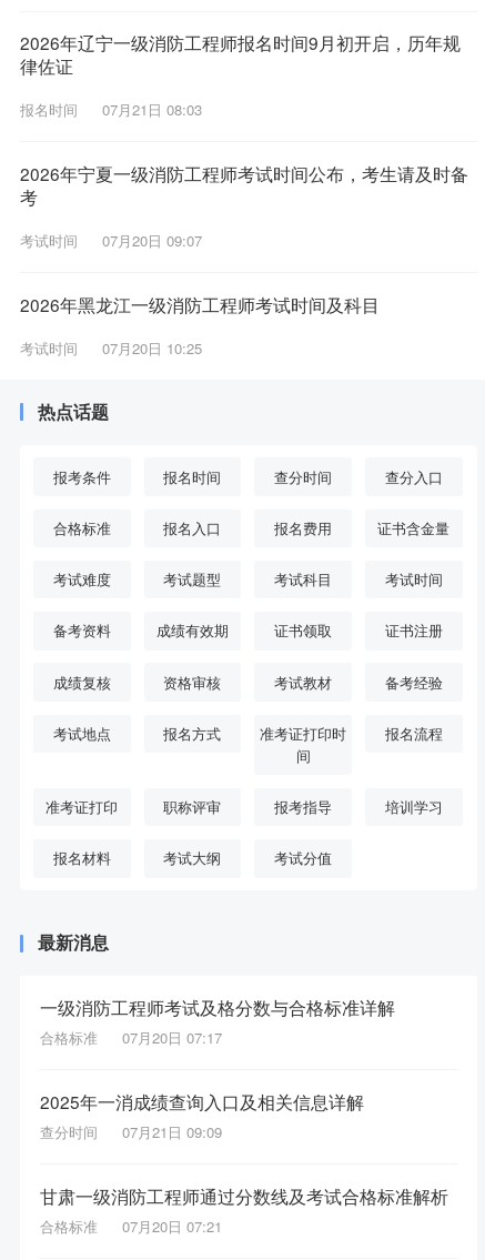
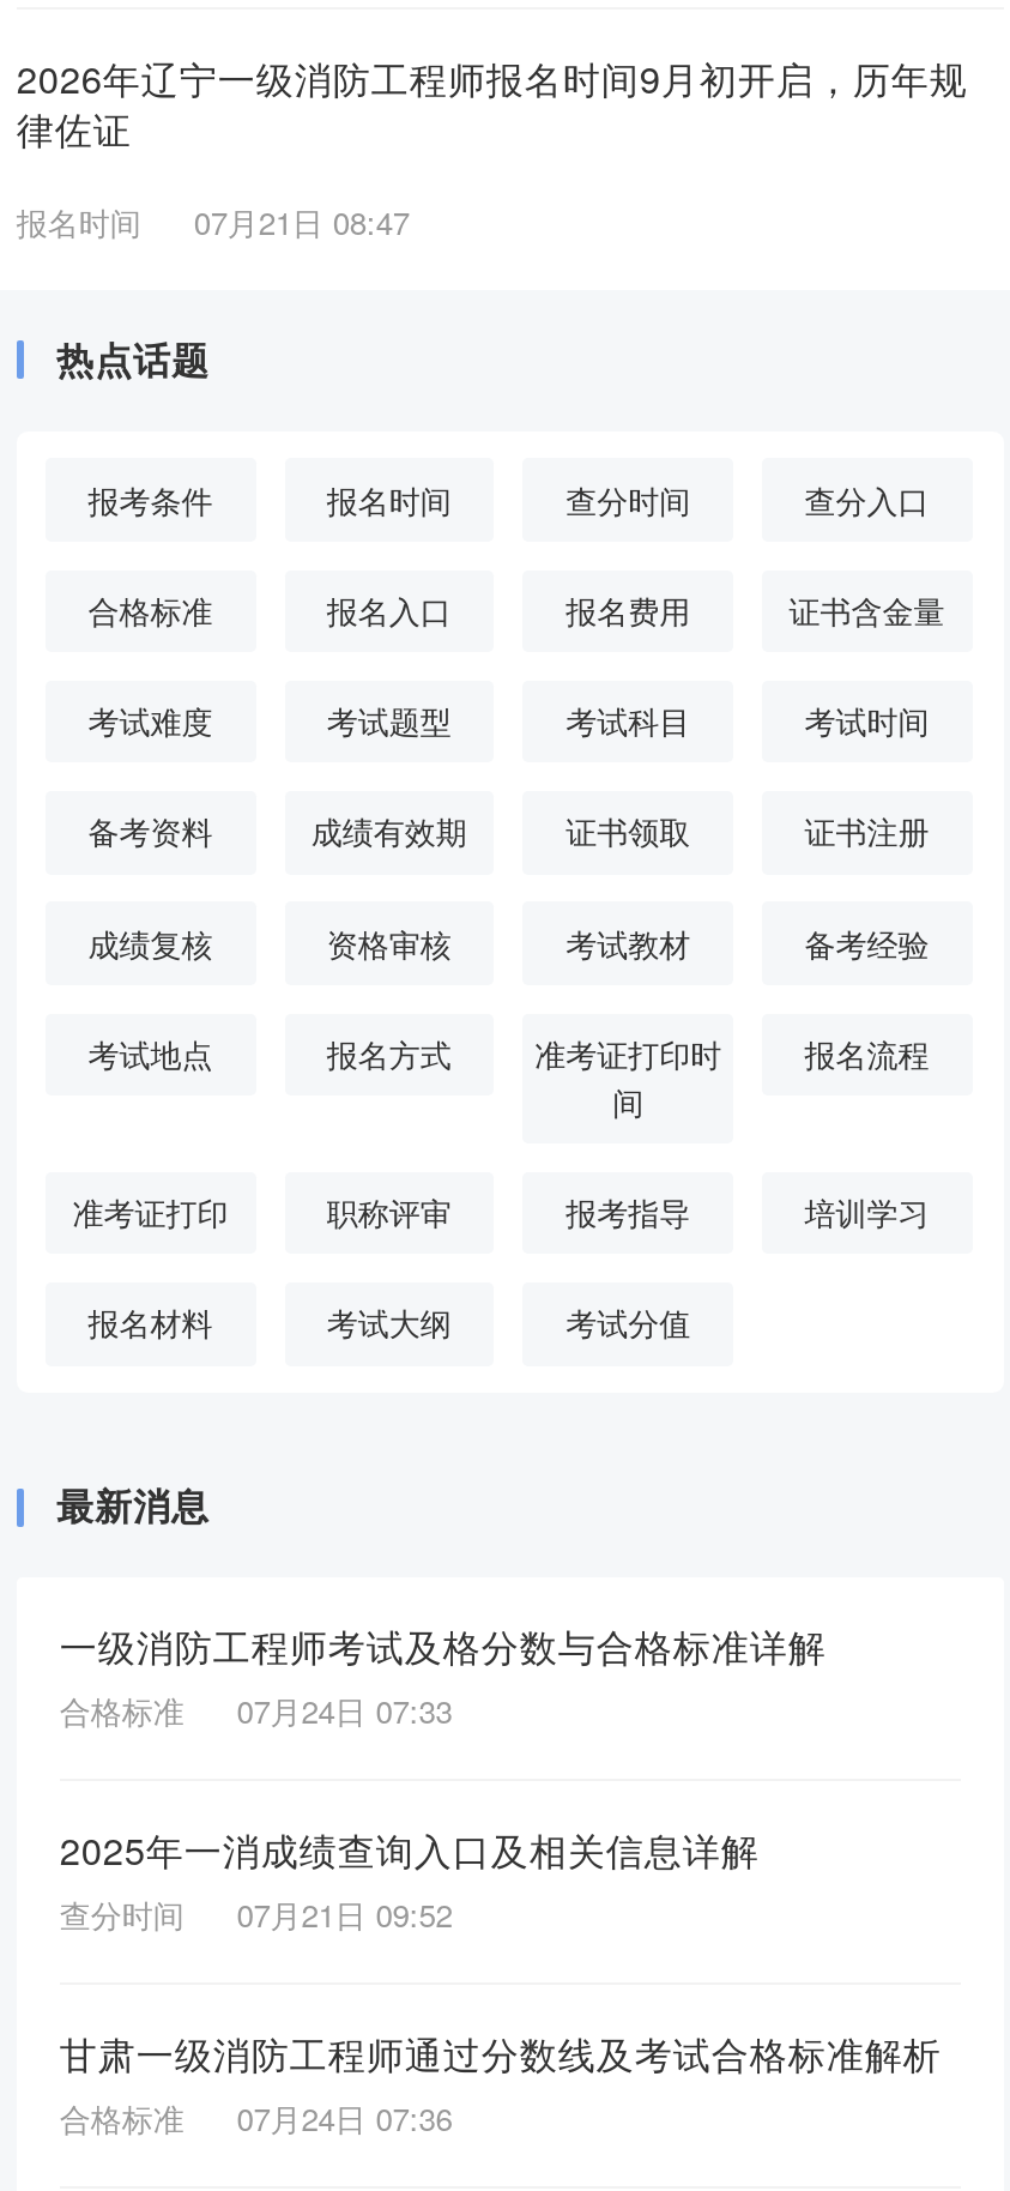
- 07月21日 08:03
- 2026年宁夏一级消防工程师考试时间公布，考生请及时备
- 考
- 考试时间
- 07月20日 09:07
- 2026年黑龙江一级消防工程师考试时间及科目
- 考试时间
- 07月20日 10:25
+ 07月21日 08:47

- 合格标准 07月20日 07:17
+ 合格标准 07月24日 07:33

- 查分时间 07月21日 09:09
+ 查分时间 07月21日 09:52

- 合格标准 07月20日 07:21
+ 合格标准 07月24日 07:36
